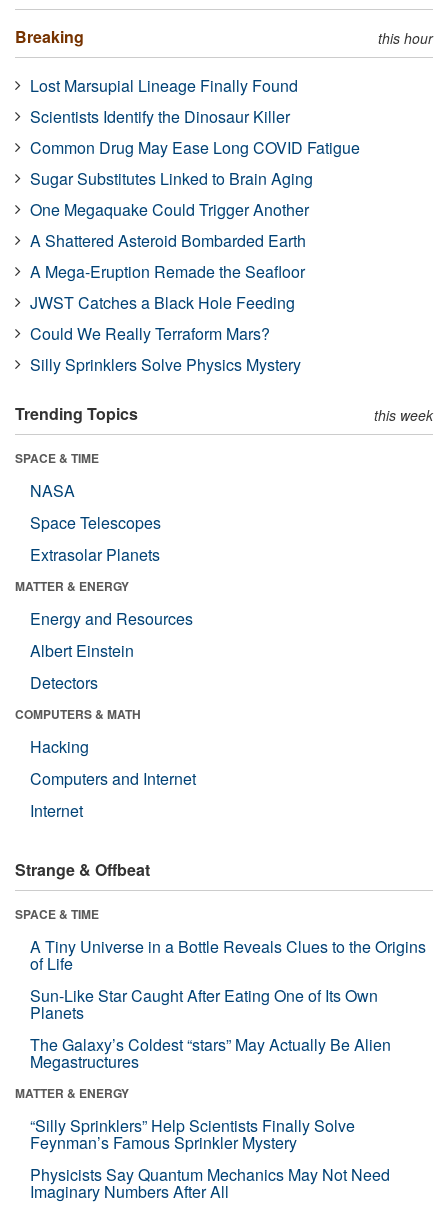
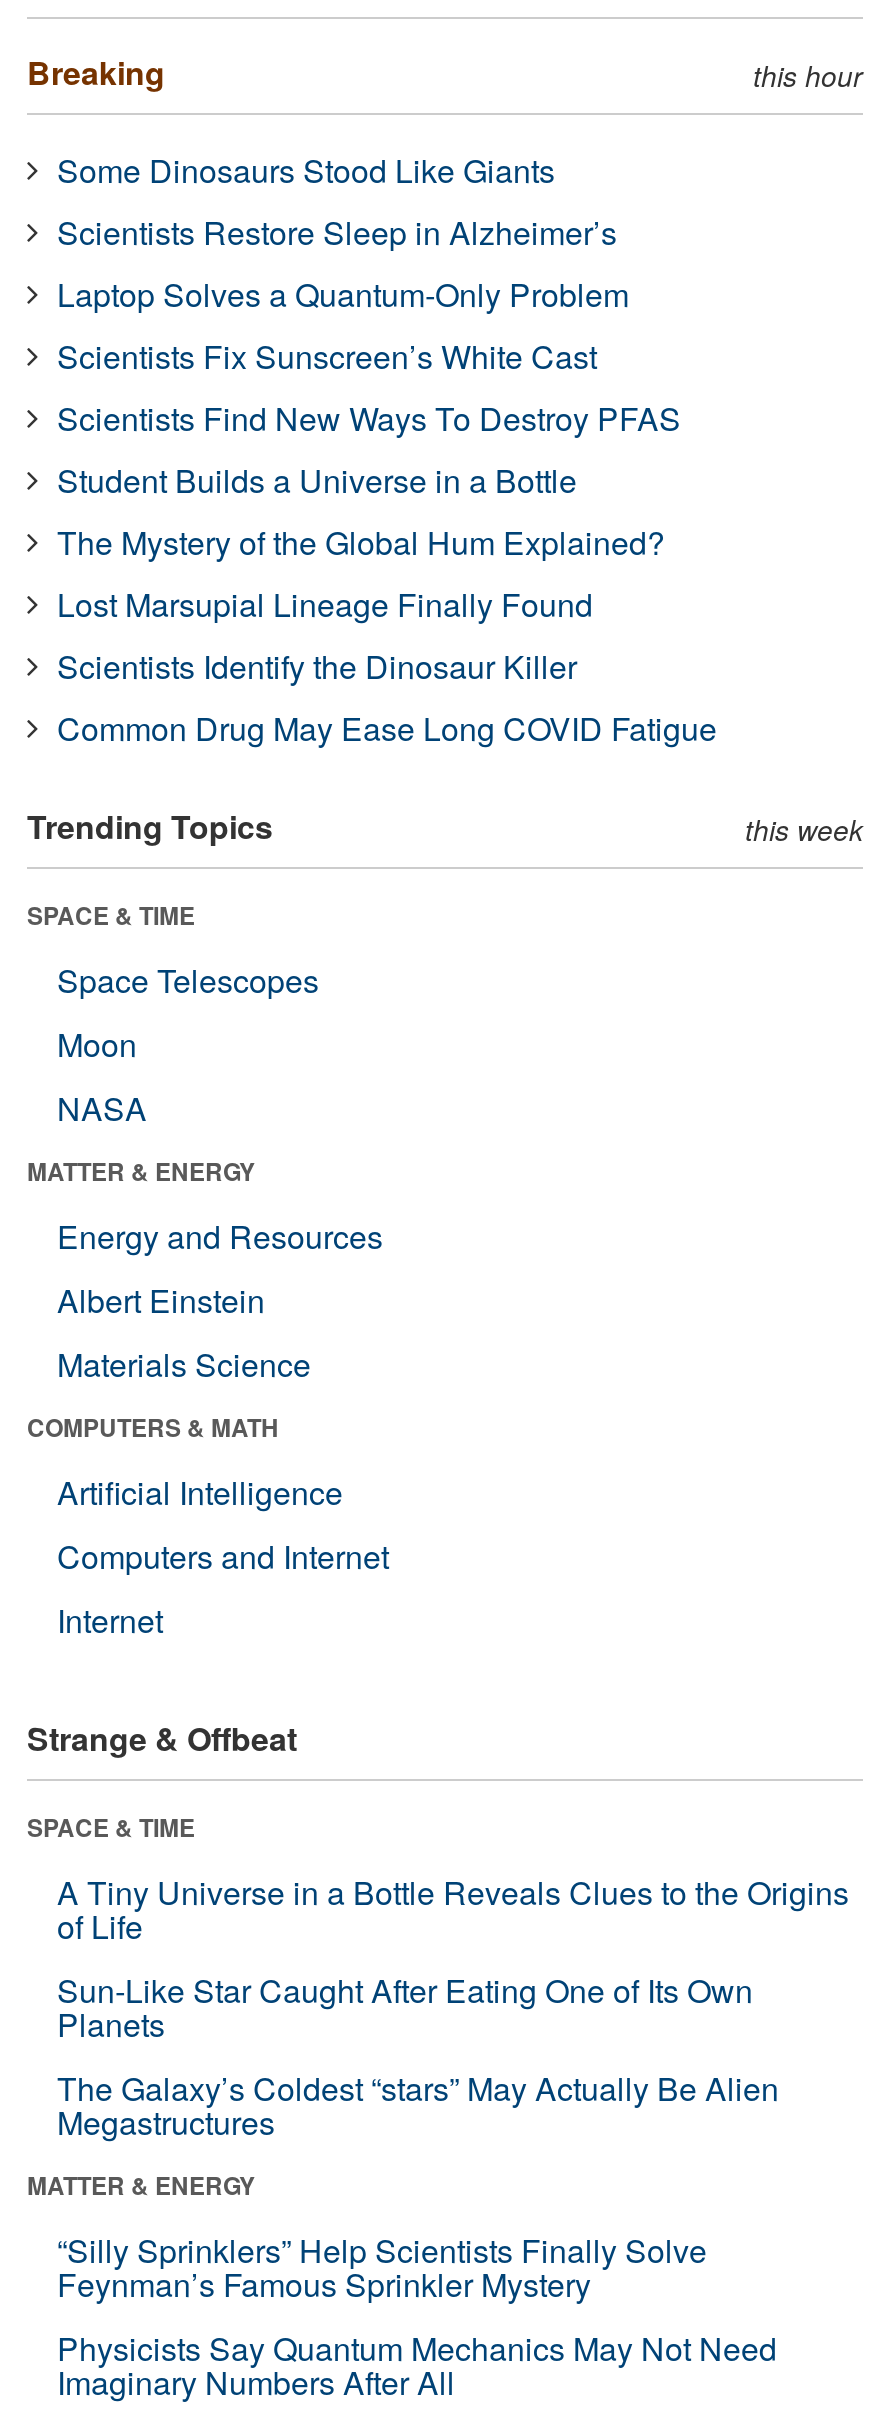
+ Some Dinosaurs Stood Like Giants
+ Scientists Restore Sleep in Alzheimer’s
+ Laptop Solves a Quantum-Only Problem
+ Scientists Fix Sunscreen’s White Cast
+ Scientists Find New Ways To Destroy PFAS
+ Student Builds a Universe in a Bottle
+ The Mystery of the Global Hum Explained?

moved down: Lost Marsupial Lineage Finally Found | Scientists Identify the Dinosaur Killer | Common Drug May Ease Long COVID Fatigue

- Sugar Substitutes Linked to Brain Aging
- One Megaquake Could Trigger Another
- A Shattered Asteroid Bombarded Earth
- A Mega-Eruption Remade the Seafloor
- JWST Catches a Black Hole Feeding
- Could We Really Terraform Mars?
- Silly Sprinklers Solve Physics Mystery

+ Moon

moved down: NASA

moved up: Space Telescopes

- Extrasolar Planets

- Detectors
+ Materials Science

- Hacking
+ Artificial Intelligence
